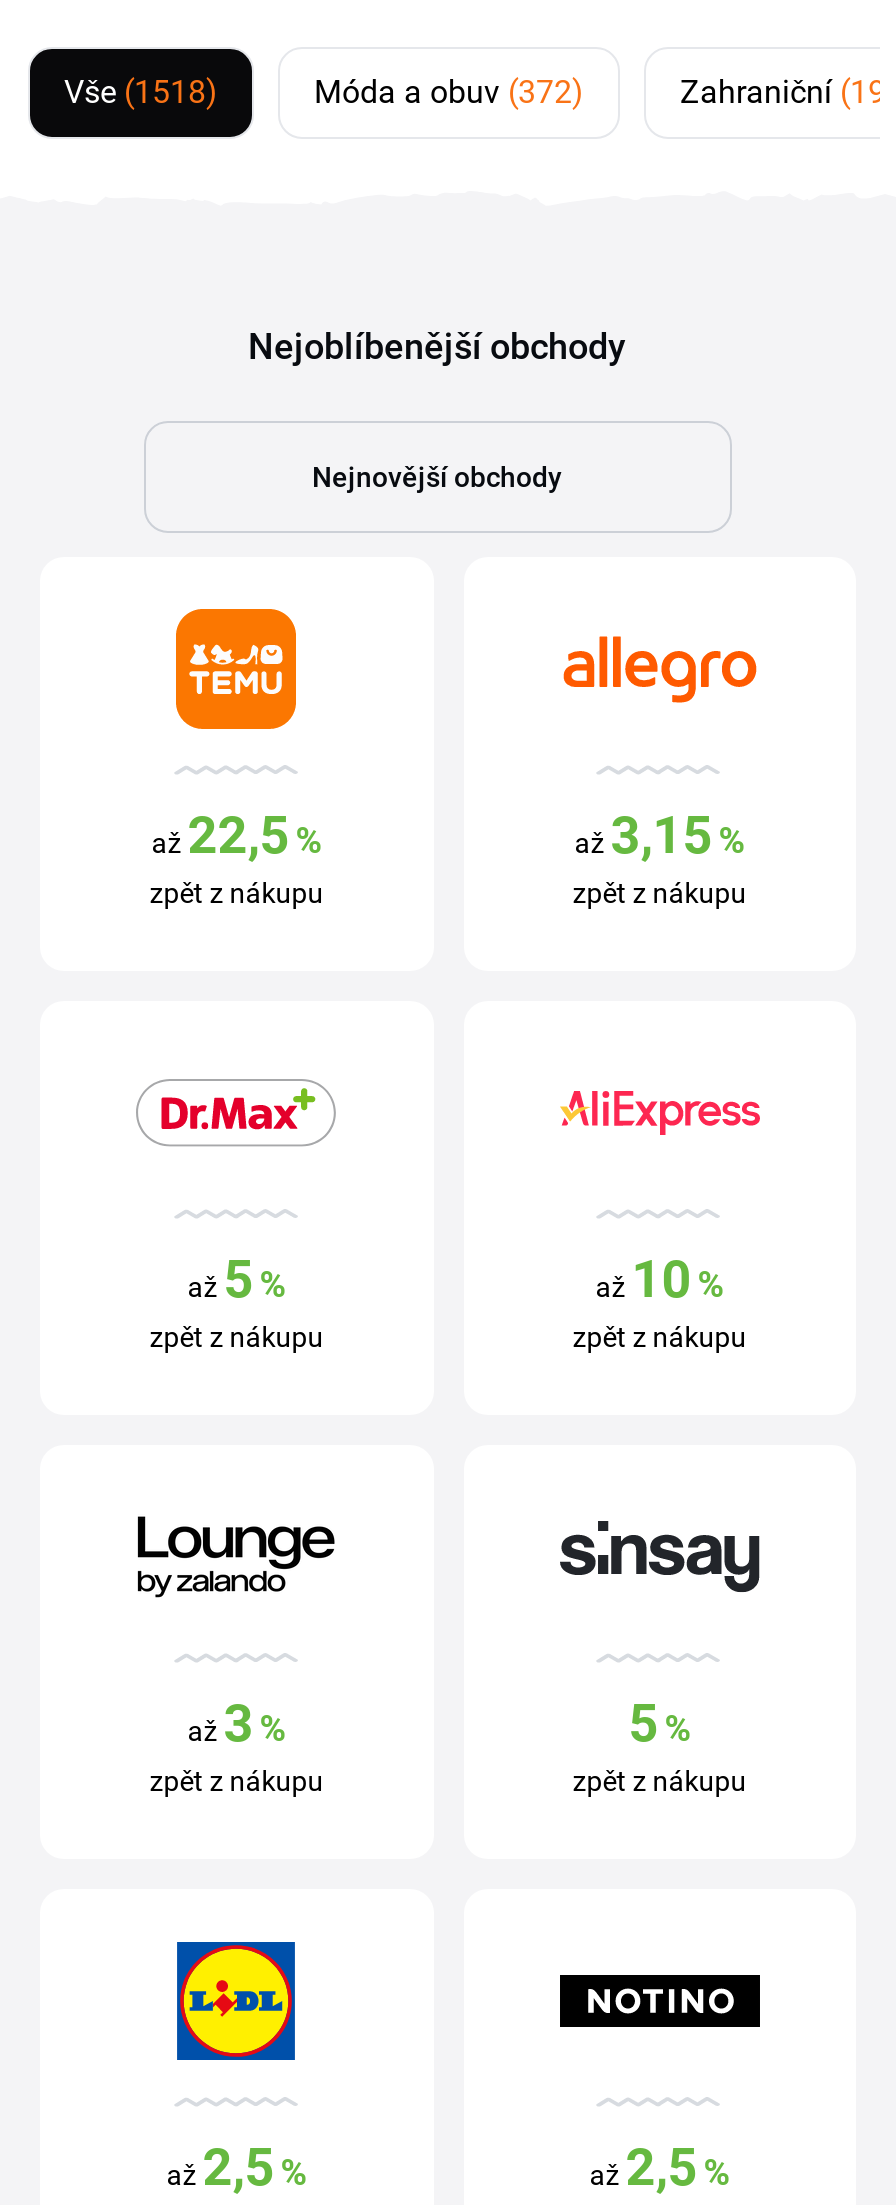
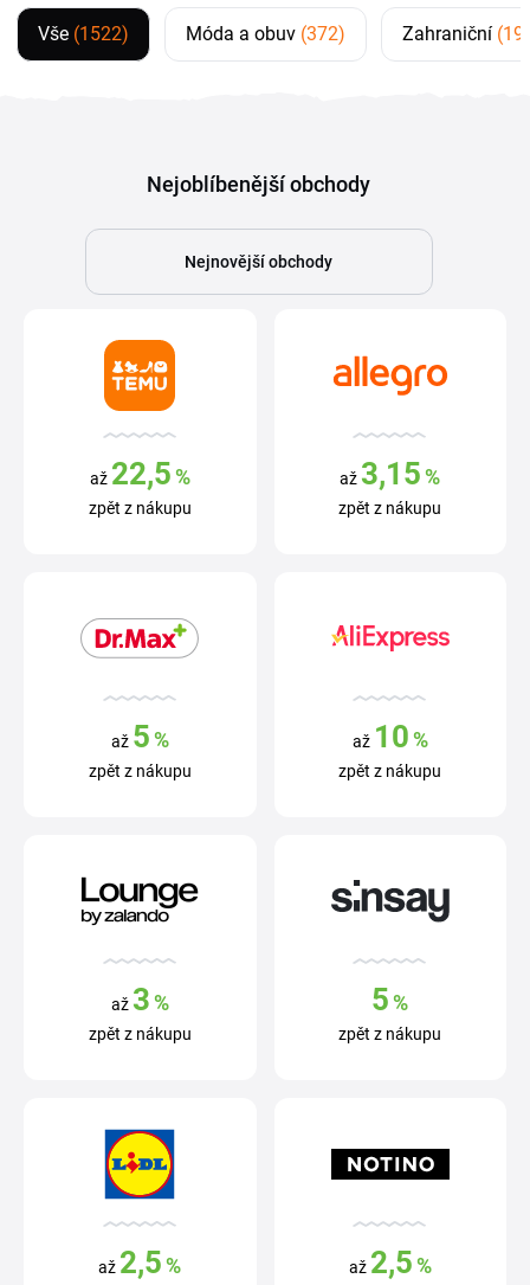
- Vše (1518)
+ Vše (1522)
